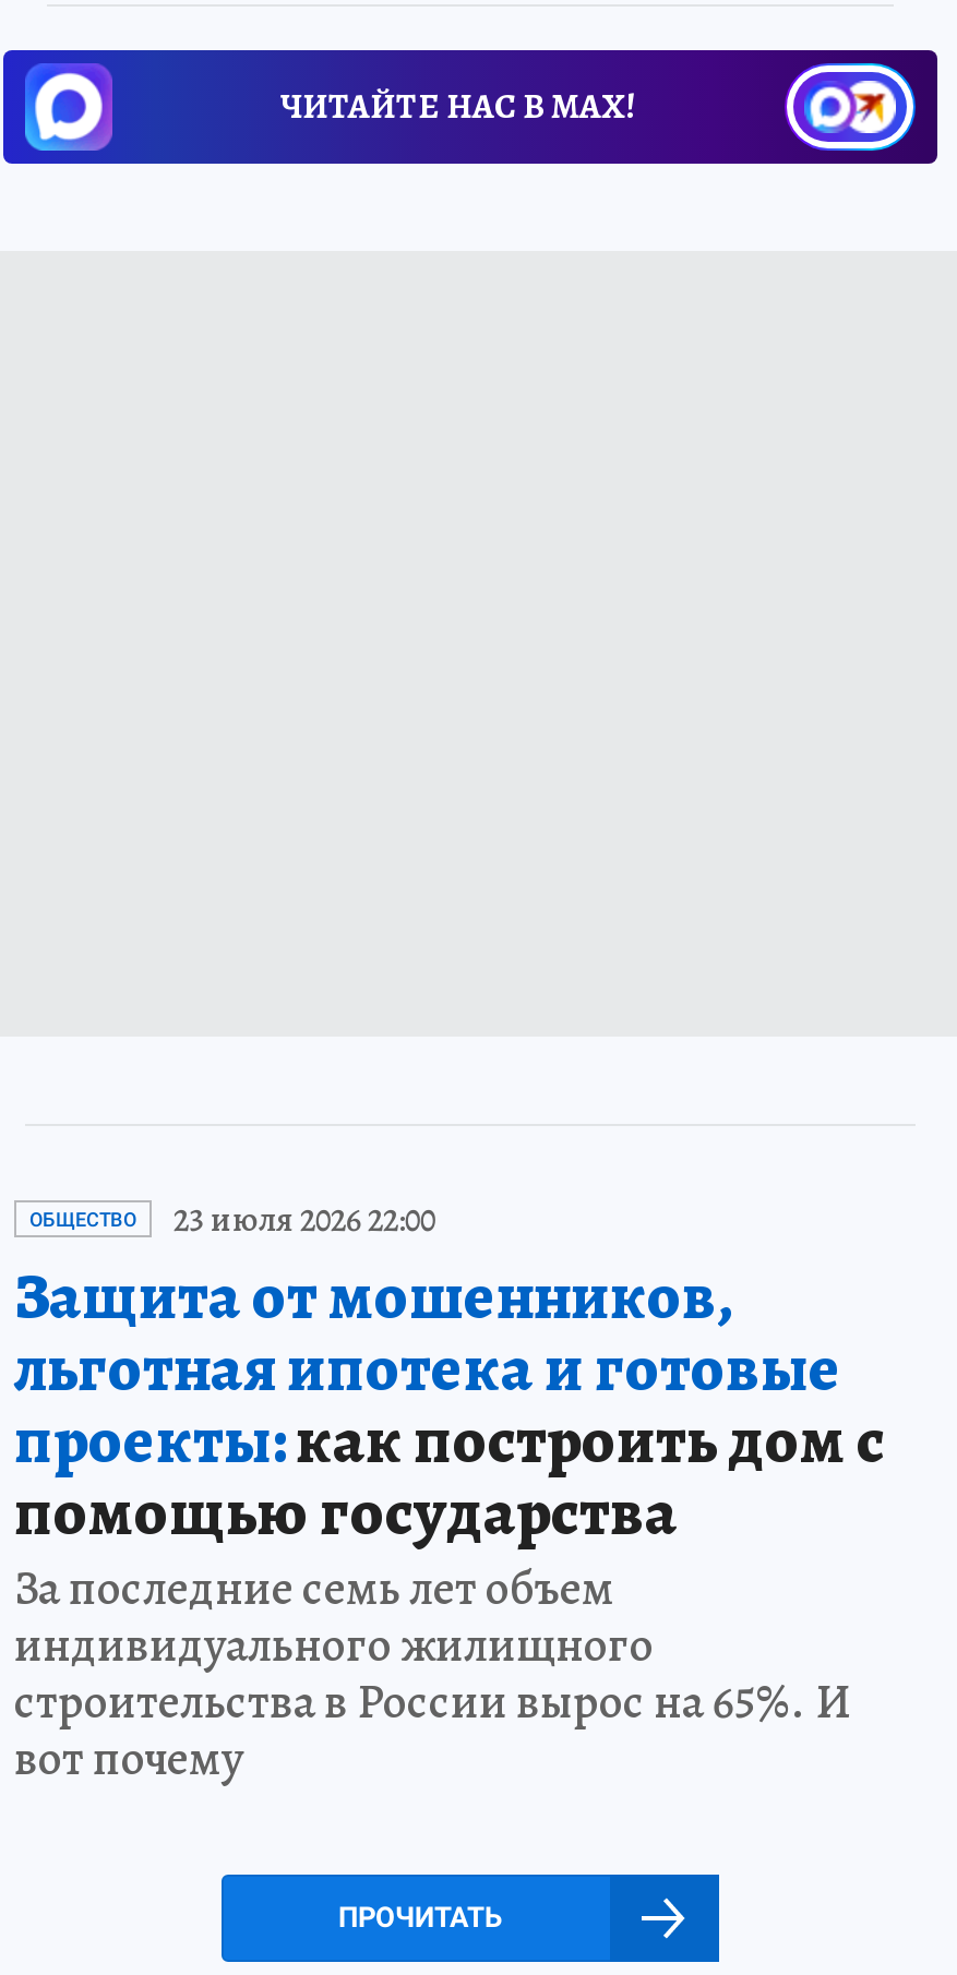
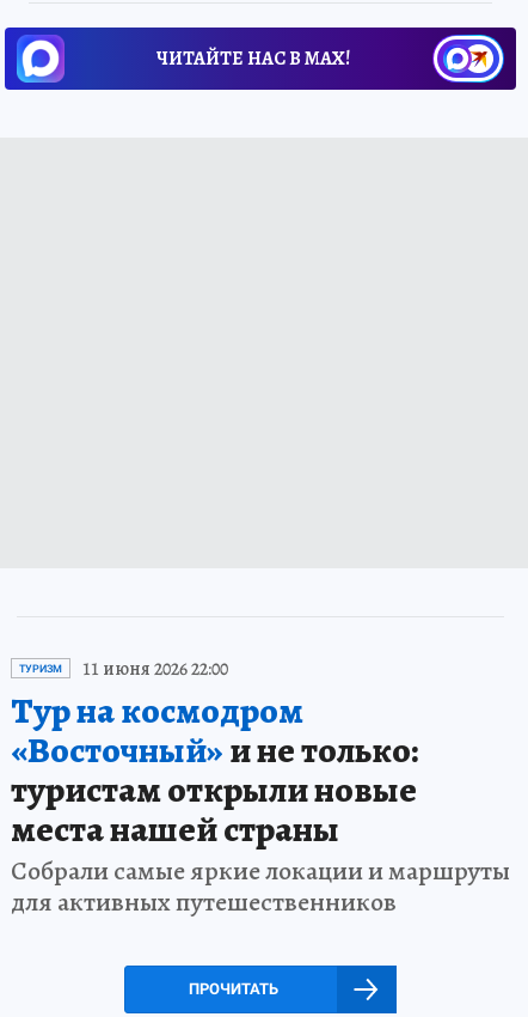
- ОБЩЕСТВО
- 23 июля 2026 22:00
- Защита от мошенников,
- льготная ипотека и готовые
- проекты:как построить дом с
- помощью государства
- За последние семь лет объем
- индивидуального жилищного
- строительства в России вырос на 65%. И
- вот почему
+ ТУРИЗМ
+ 11 июня 2026 22:00
+ Тур на космодром
+ «Восточный»и не только:
+ туристам открыли новые
+ места нашей страны
+ Собрали самые яркие локации и маршруты
+ для активных путешественников
